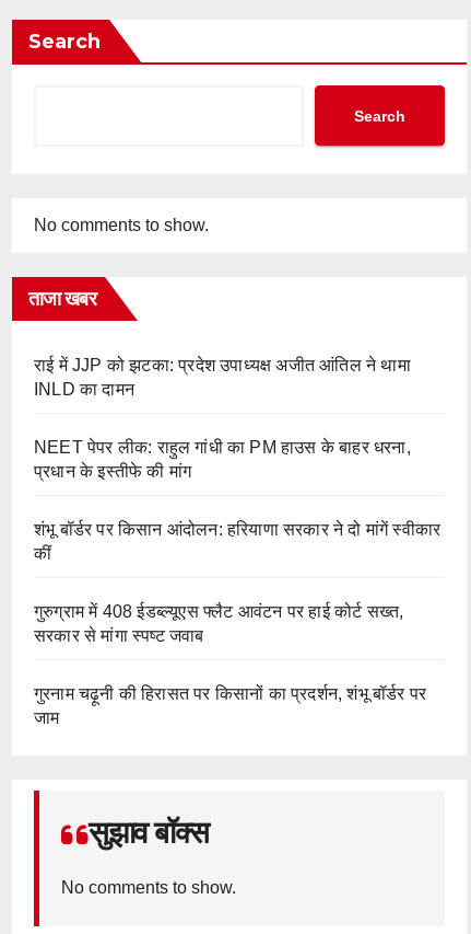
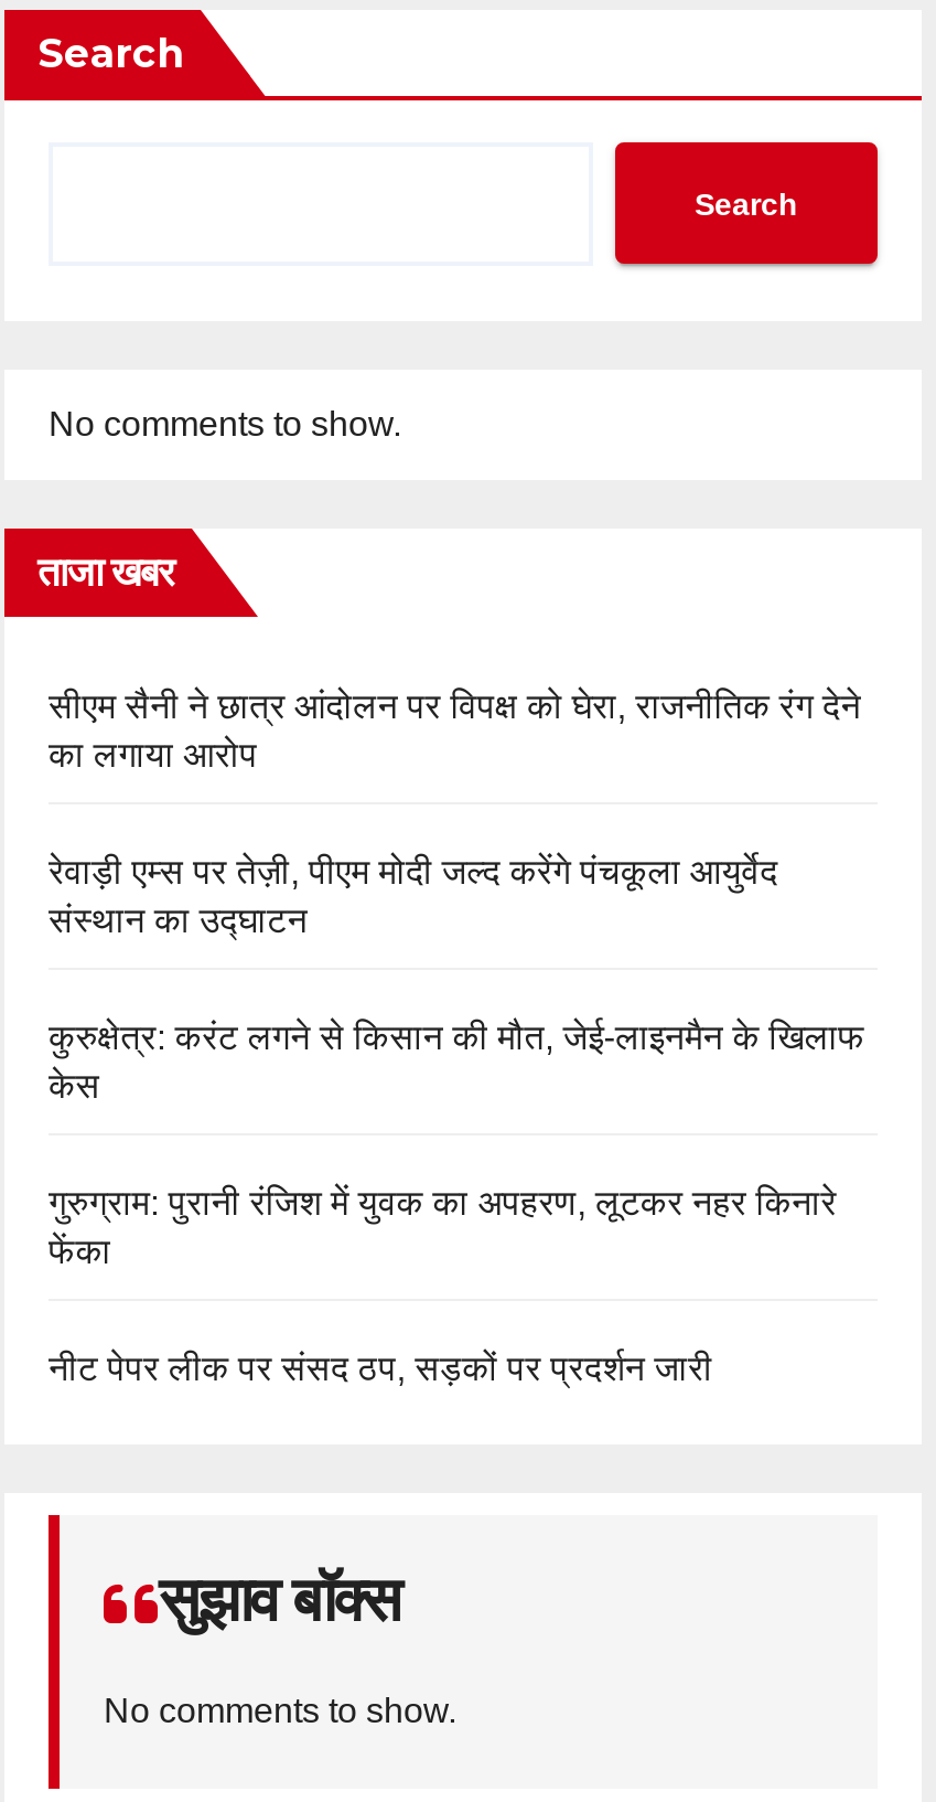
- राई में JJP को झटका: प्रदेश उपाध्यक्ष अजीत आंतिल ने थामा
- INLD का दामन
+ सीएम सैनी ने छात्र आंदोलन पर विपक्ष को घेरा, राजनीतिक रंग देने
+ का लगाया आरोप

- NEET पेपर लीक: राहुल गांधी का PM हाउस के बाहर धरना,
- प्रधान के इस्तीफे की मांग
+ रेवाड़ी एम्स पर तेज़ी, पीएम मोदी जल्द करेंगे पंचकूला आयुर्वेद
+ संस्थान का उद्घाटन

- शंभू बॉर्डर पर किसान आंदोलन: हरियाणा सरकार ने दो मांगें स्वीकार
- कीं
+ कुरुक्षेत्र: करंट लगने से किसान की मौत, जेई-लाइनमैन के खिलाफ
+ केस

- गुरुग्राम में 408 ईडब्ल्यूएस फ्लैट आवंटन पर हाई कोर्ट सख्त,
- सरकार से मांगा स्पष्ट जवाब
+ गुरुग्राम: पुरानी रंजिश में युवक का अपहरण, लूटकर नहर किनारे
+ फेंका

- गुरनाम चढ़ूनी की हिरासत पर किसानों का प्रदर्शन, शंभू बॉर्डर पर
- जाम
+ नीट पेपर लीक पर संसद ठप, सड़कों पर प्रदर्शन जारी
